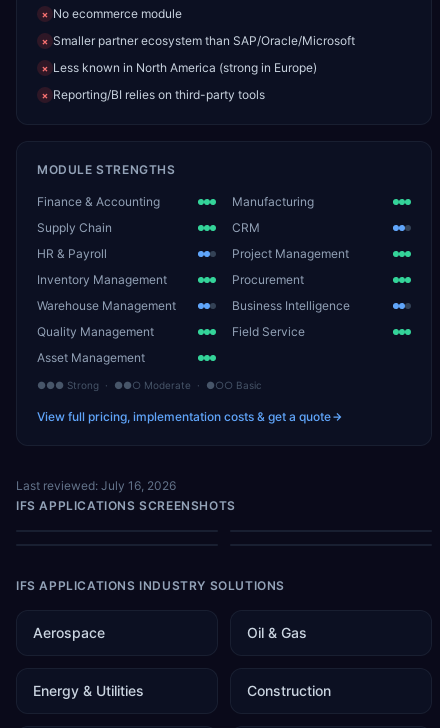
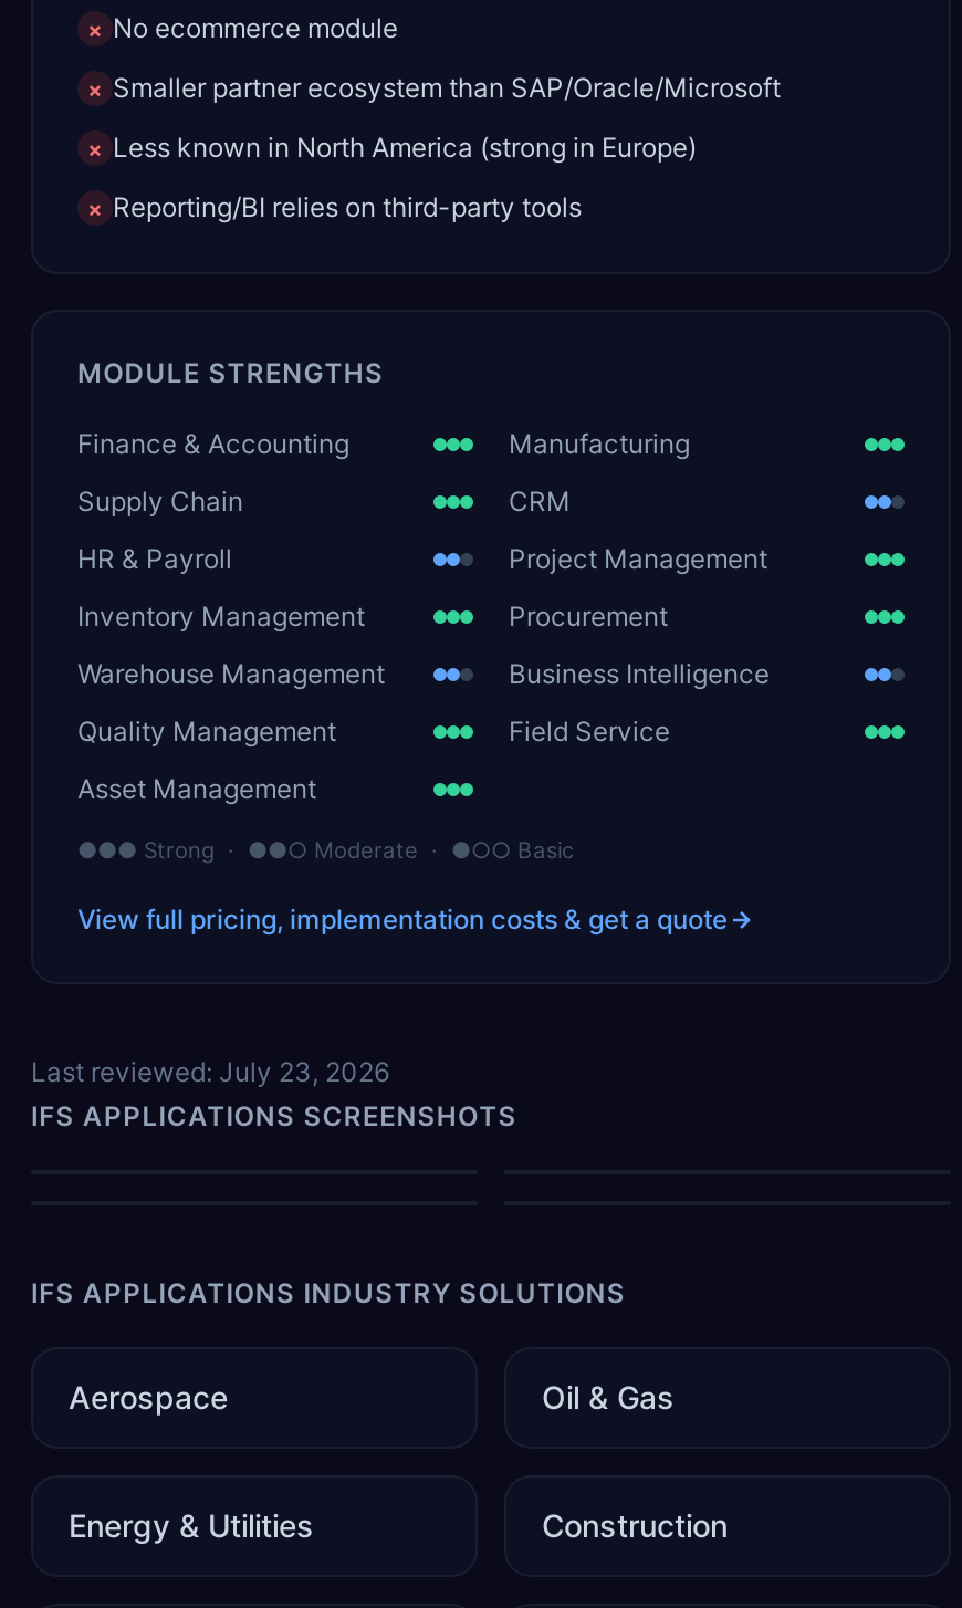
- Last reviewed: July 16, 2026
+ Last reviewed: July 23, 2026
